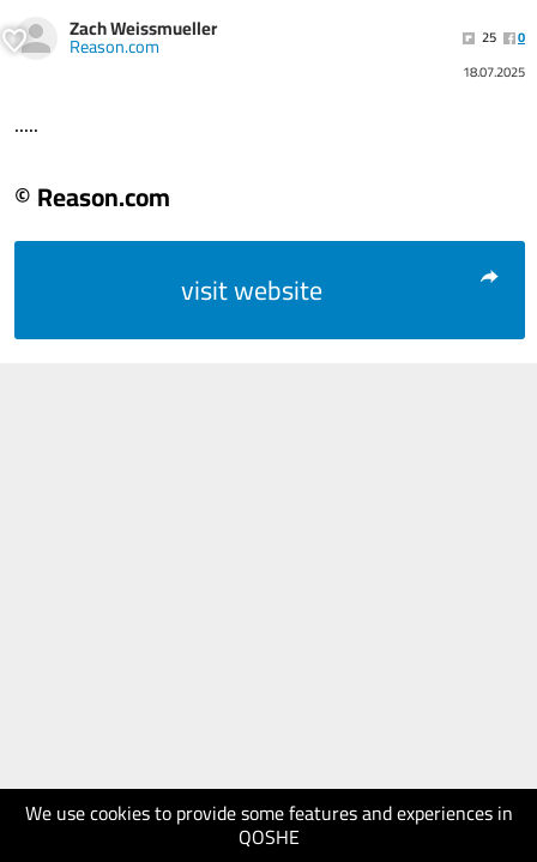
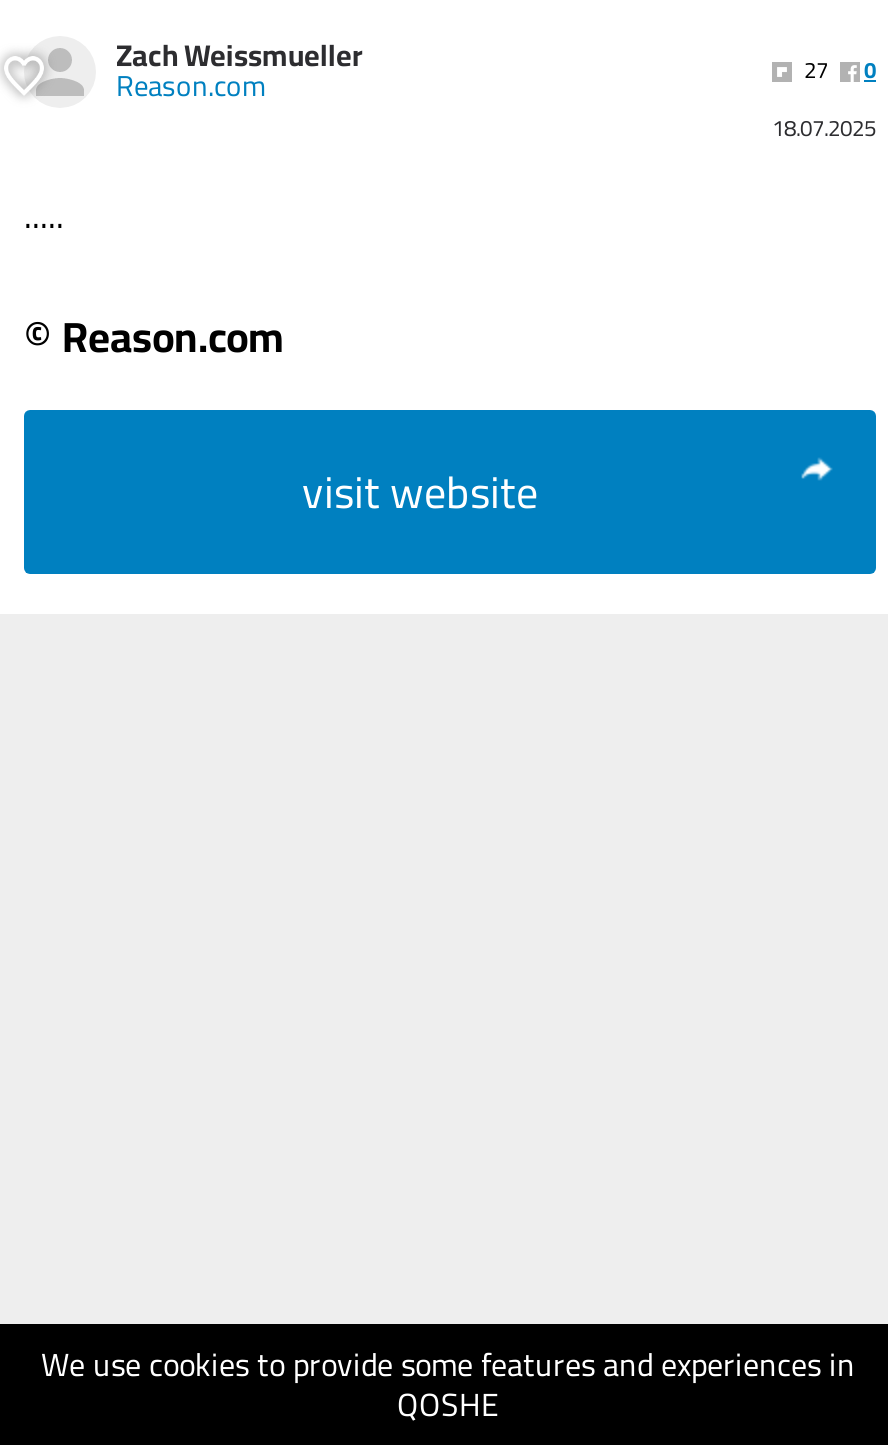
- 25 0
+ 27 0
